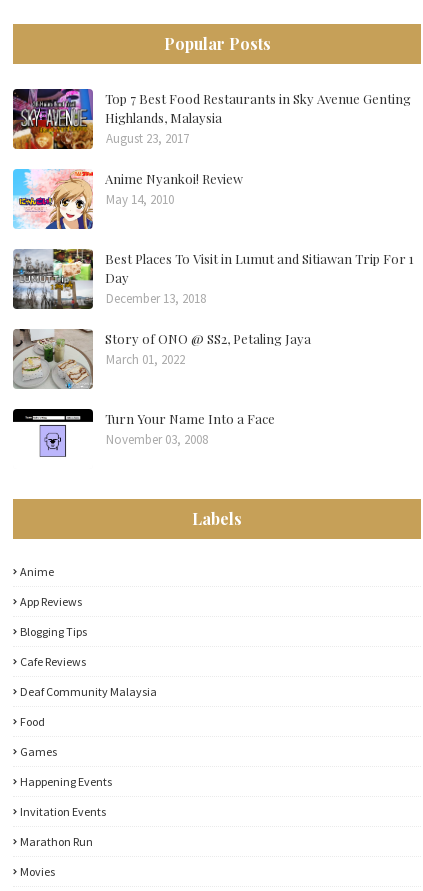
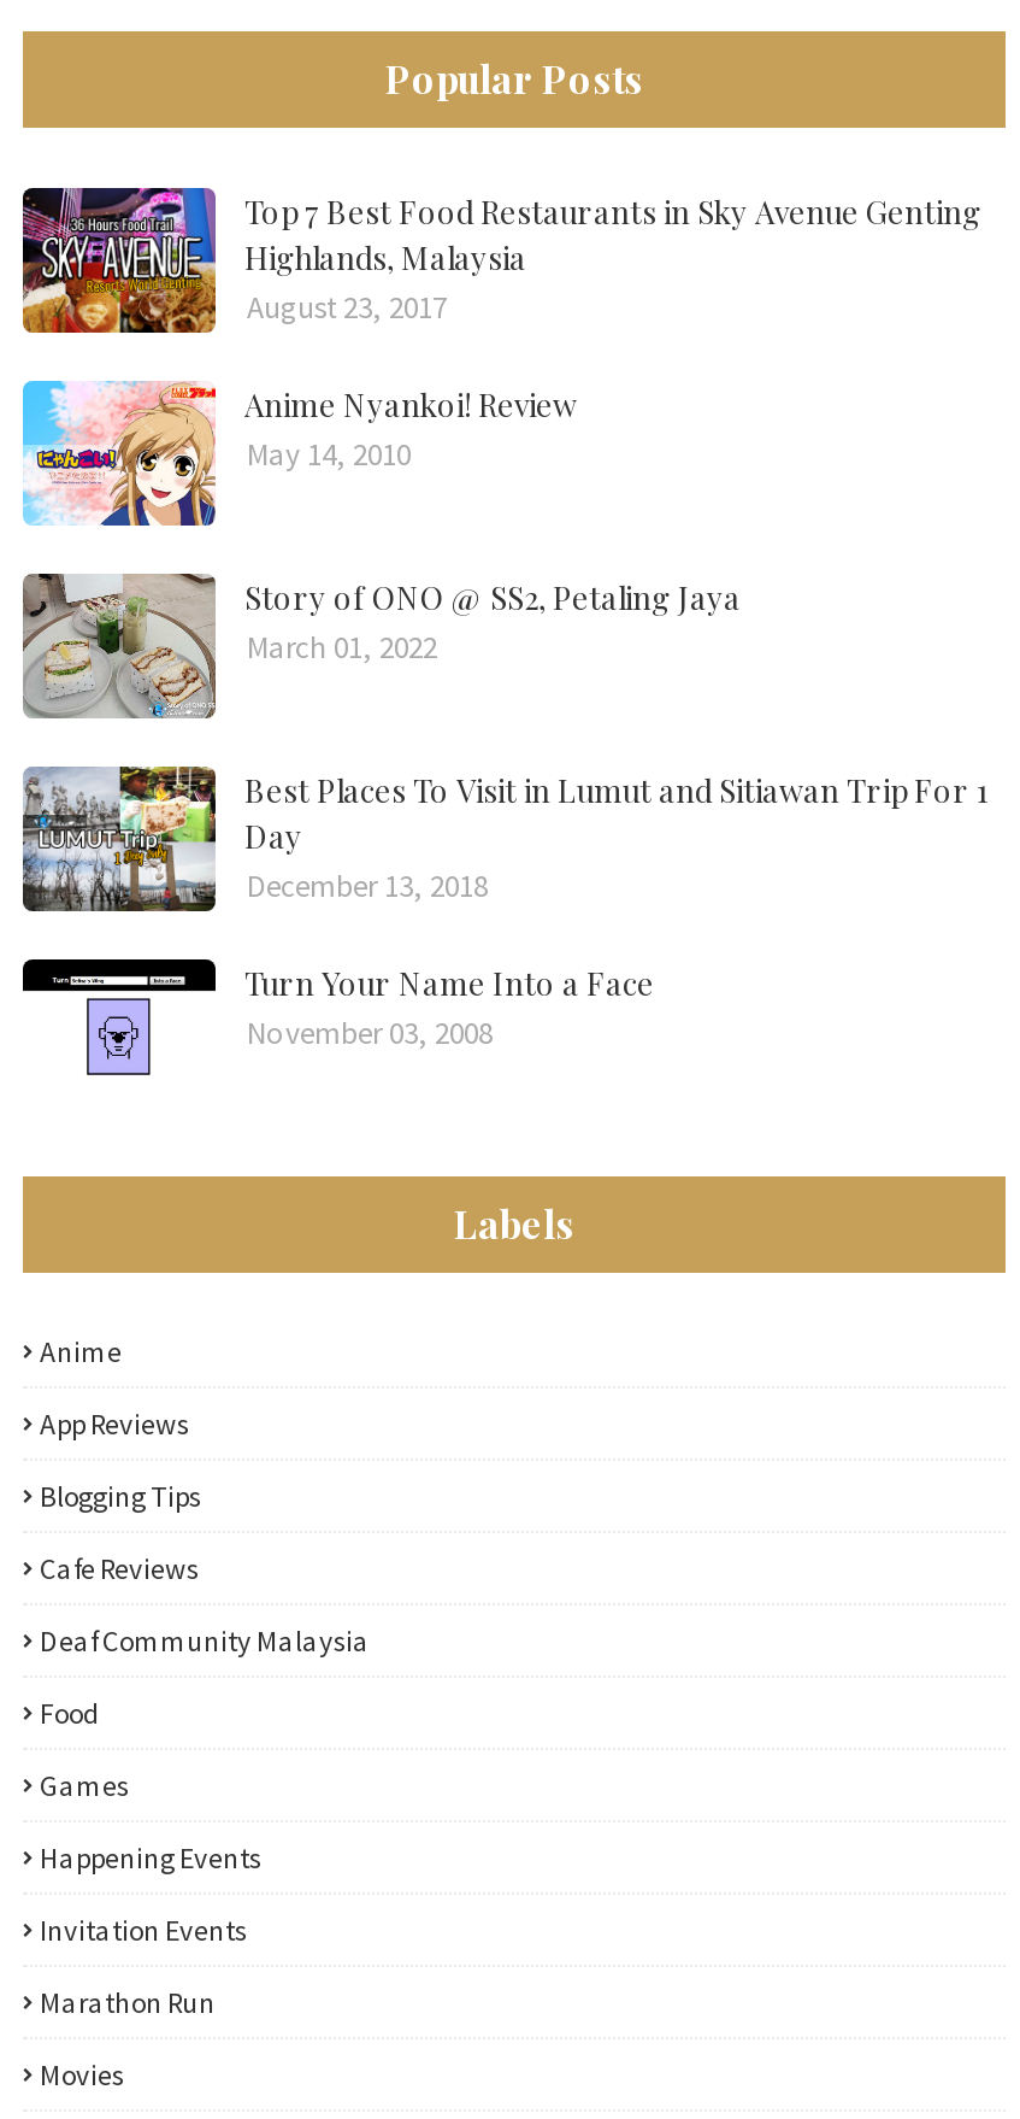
moved down: [image] | Best Places To Visit in Lumut and Sitiawan Trip For 1 | Day | December 13, 2018

moved up: [image] | Story of ONO @ SS2, Petaling Jaya | March 01, 2022
